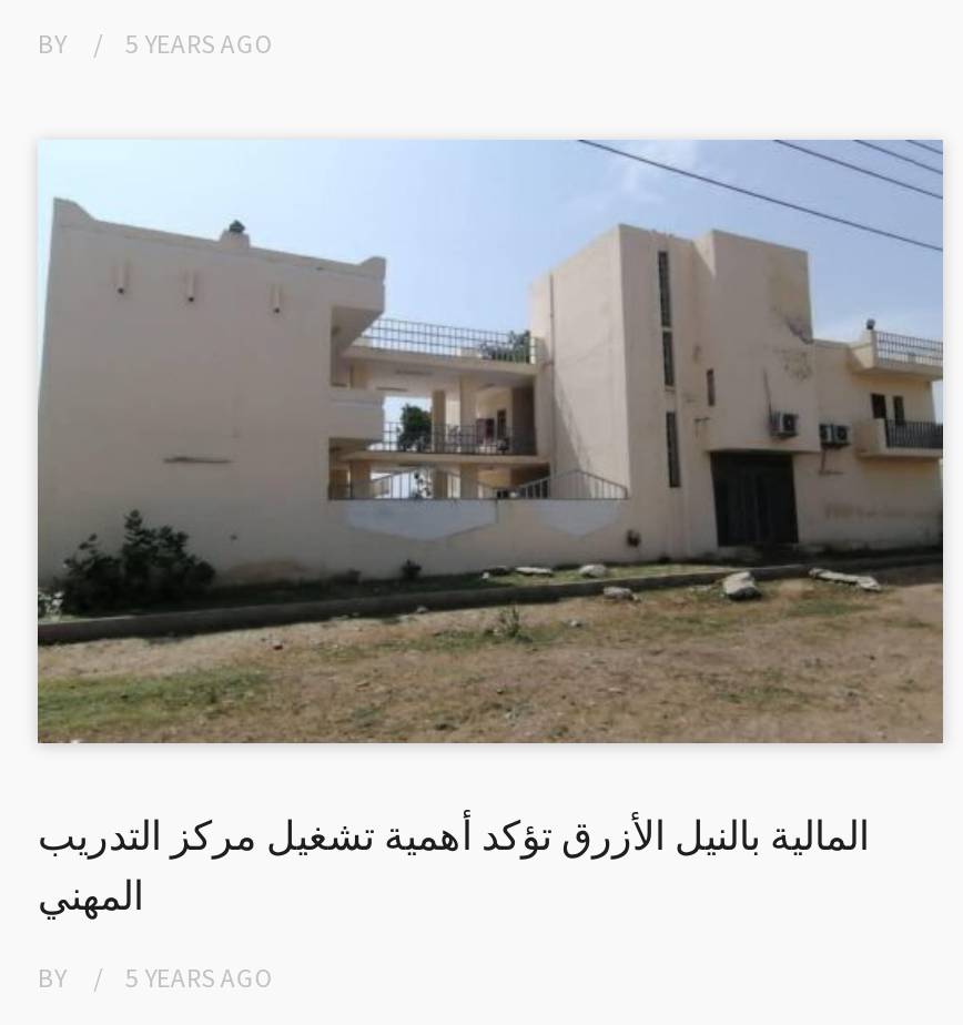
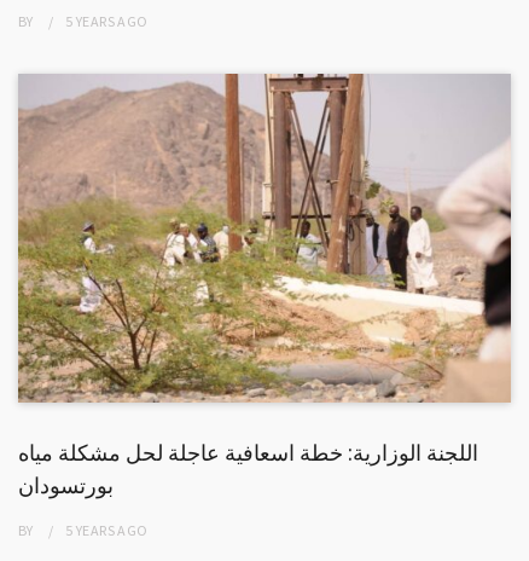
- [image]
- المالية بالنيل الأزرق تؤكد أهمية تشغيل مركز التدريب
- المهني
+ [image]
+ اللجنة الوزارية: خطة اسعافية عاجلة لحل مشكلة مياه
+ بورتسودان
